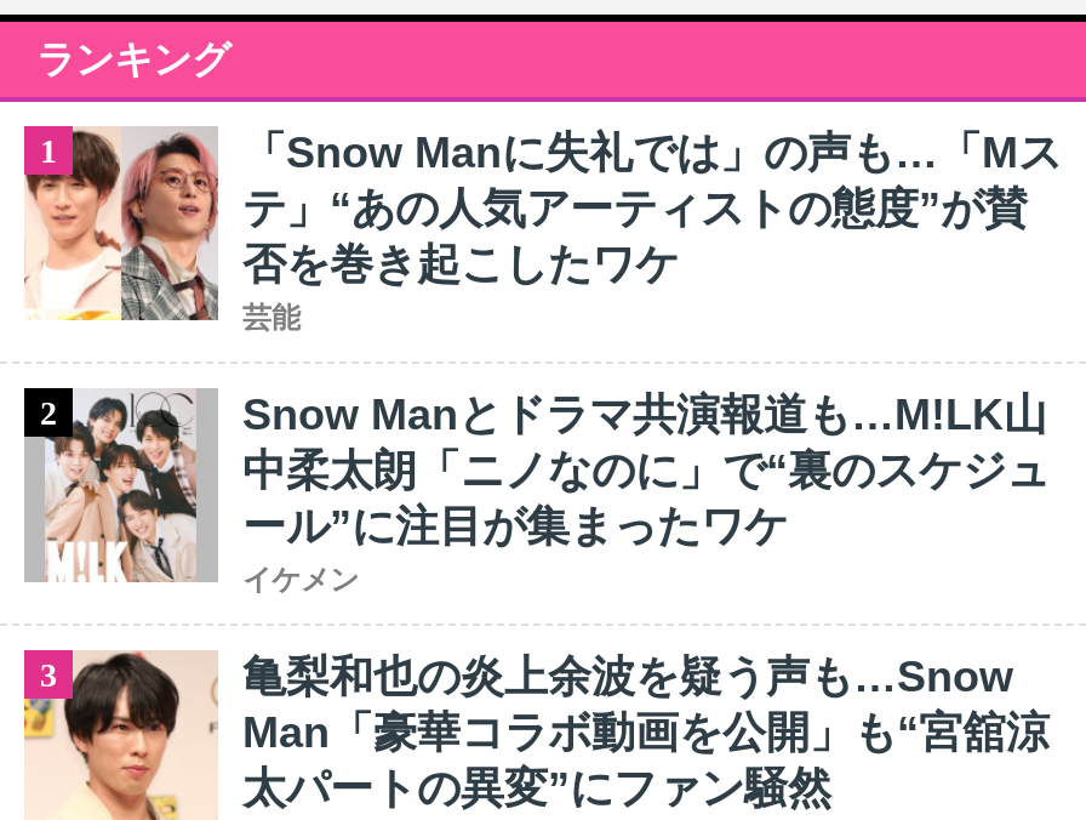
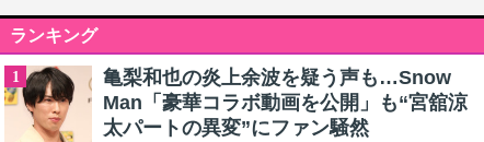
- [image]
- 「Snow Manに失礼では」の声も…「Mス
- テ」“あの人気アーティストの態度”が賛
- 否を巻き起こしたワケ
- 芸能
- 2
- Snow Manとドラマ共演報道も…M!LK山
- 中柔太朗「ニノなのに」で“裏のスケジュ
- ール”に注目が集まったワケ
- イケメン
- 3

- [image]
